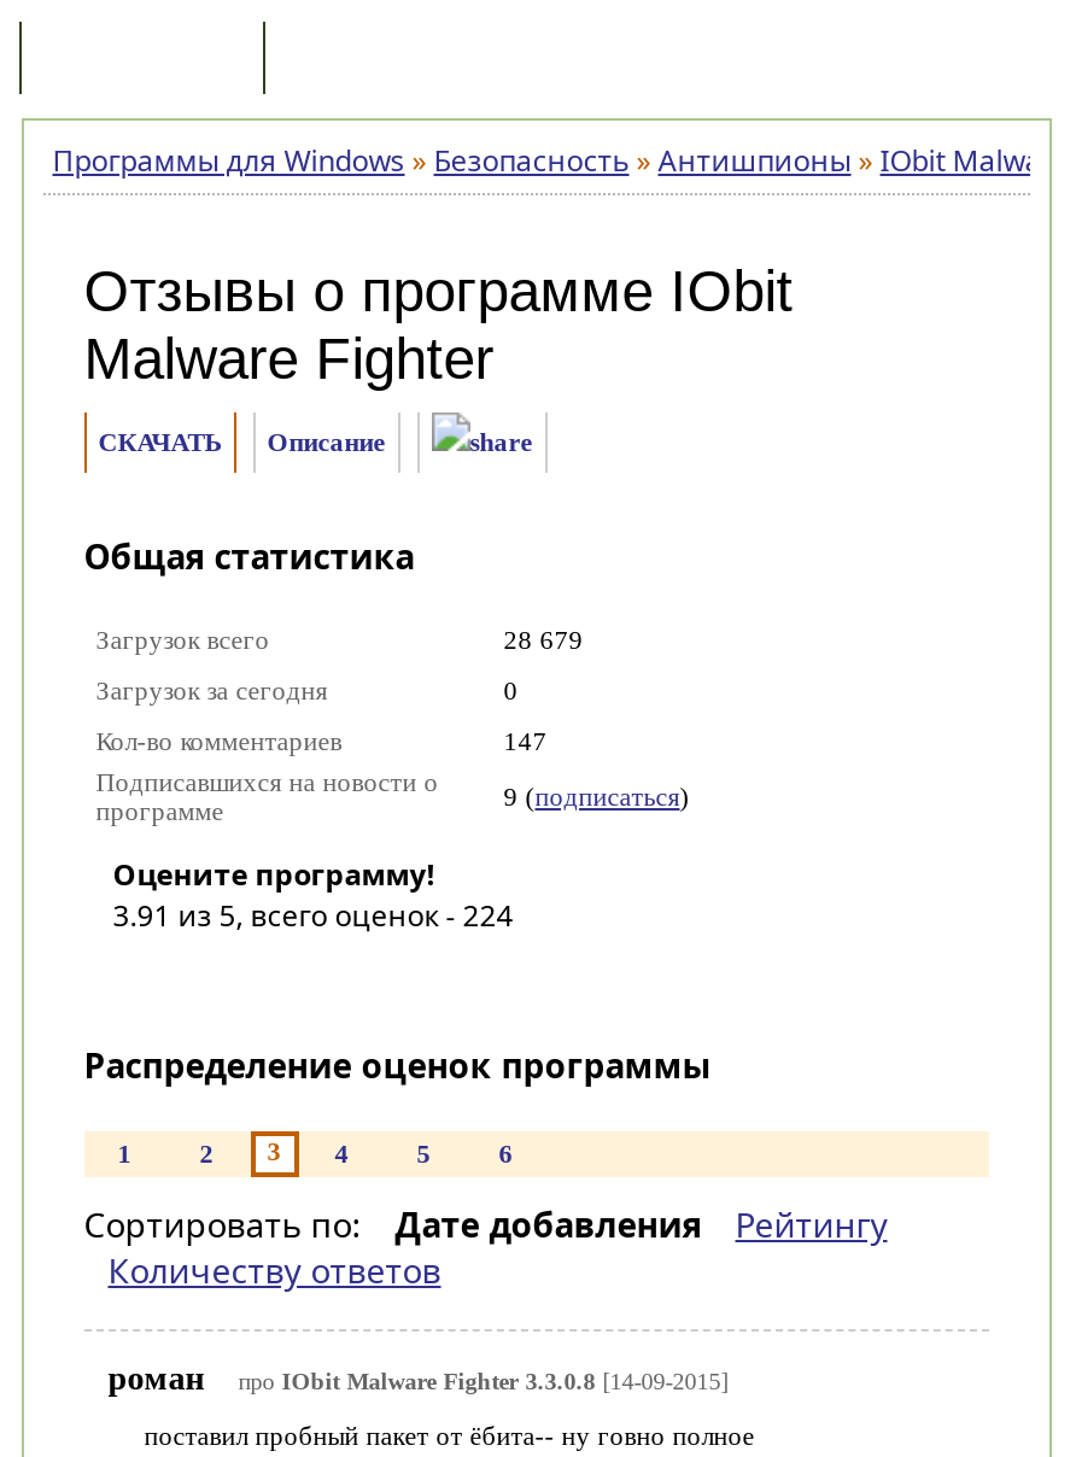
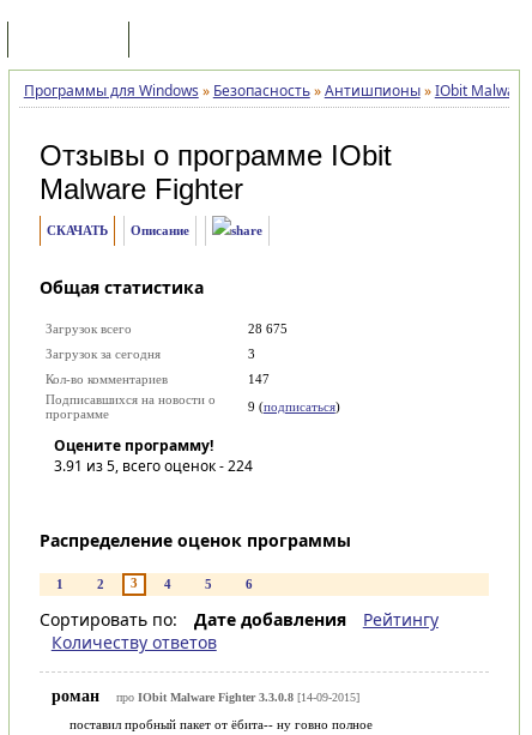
- 28 679
+ 28 675

- 0
+ 3
